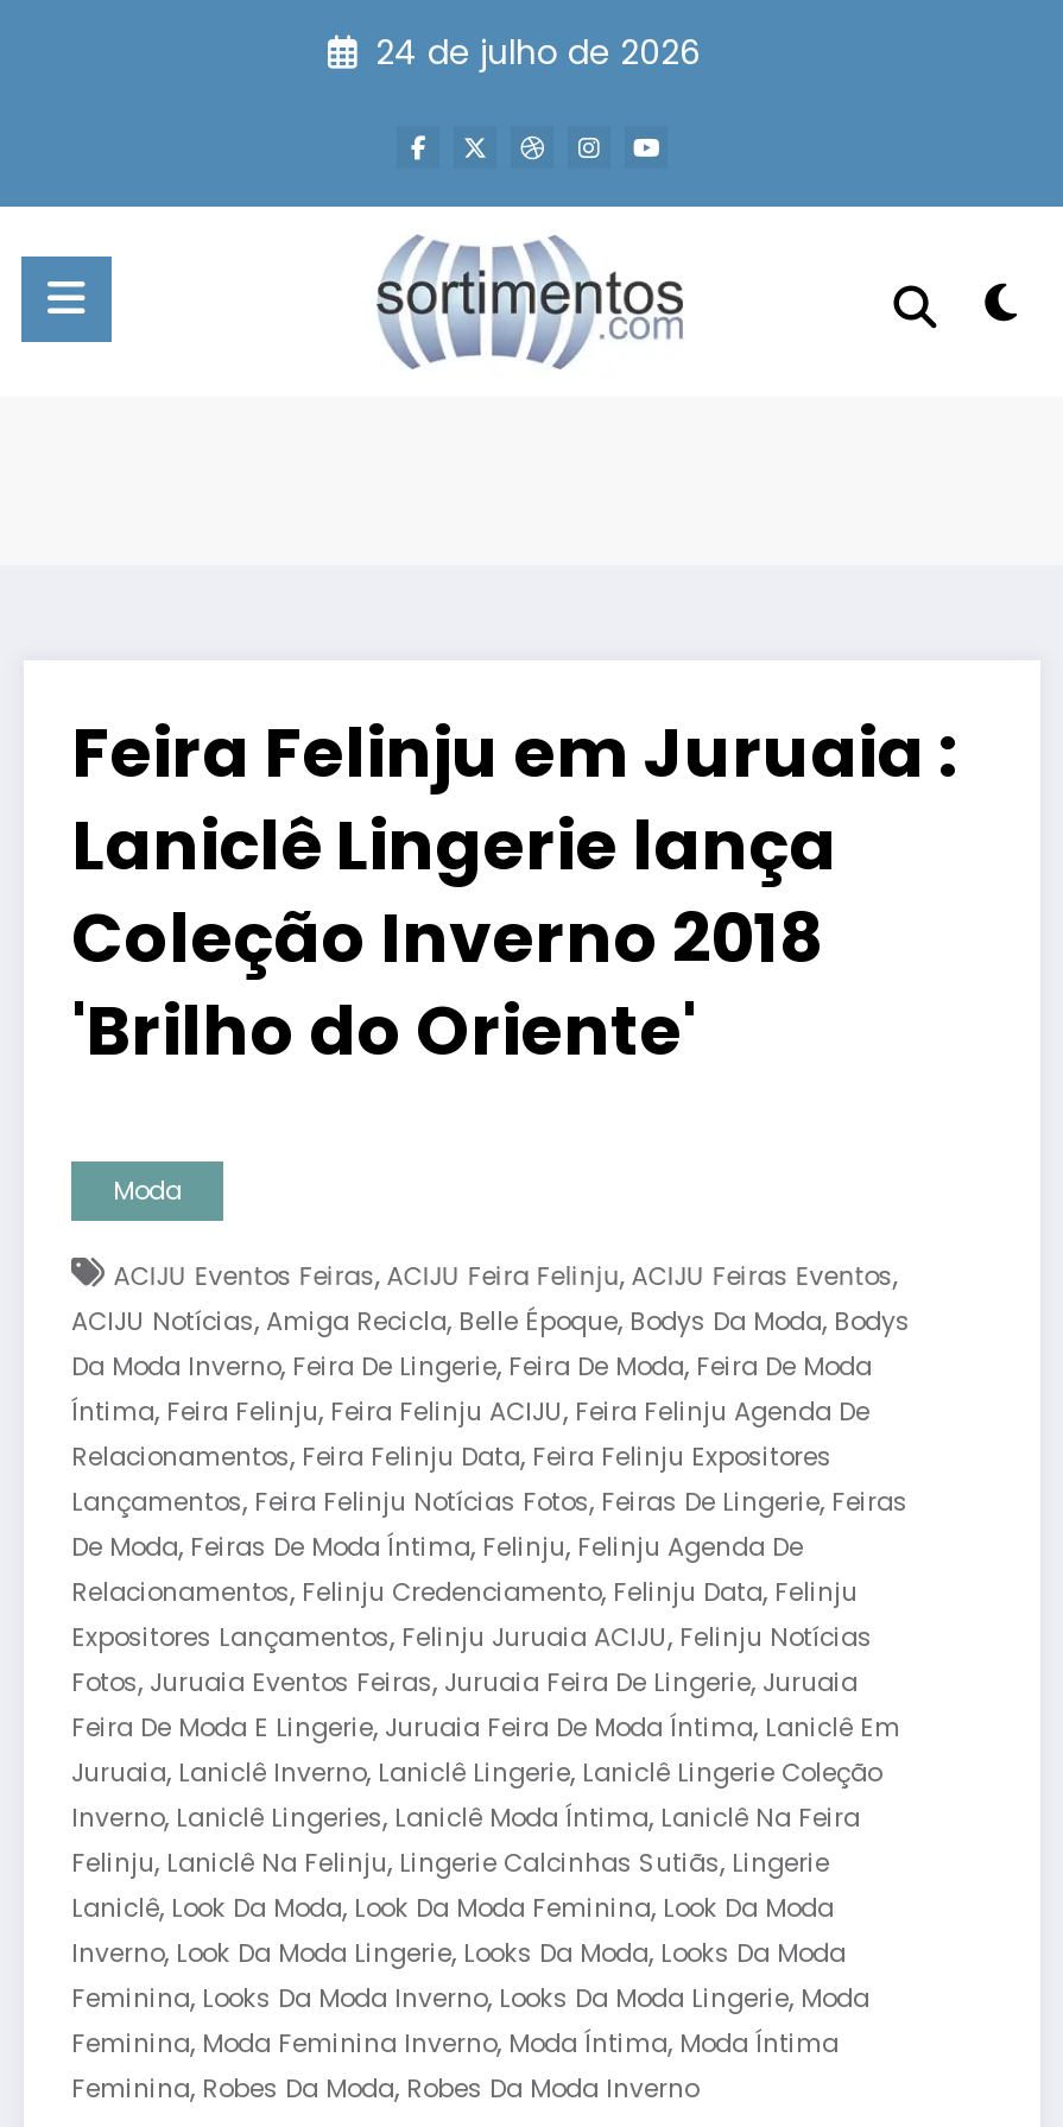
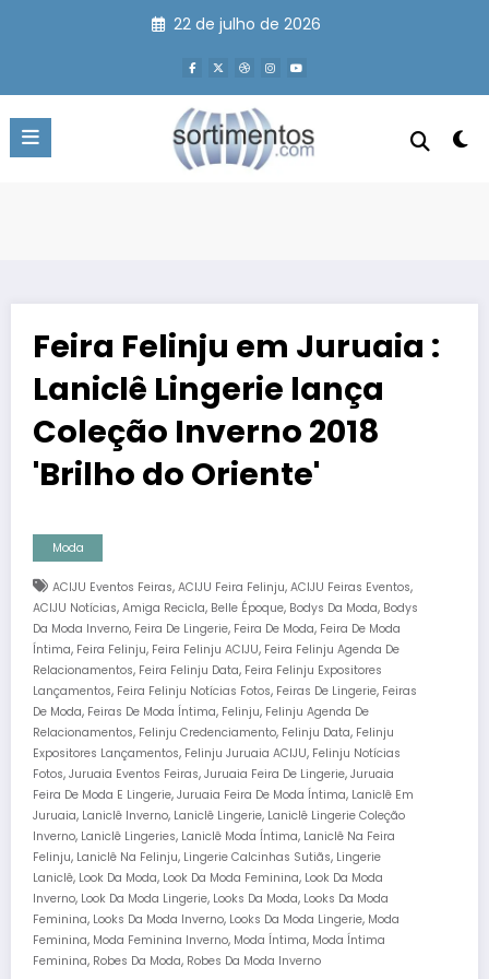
- 24 de julho de 2026
+ 22 de julho de 2026
